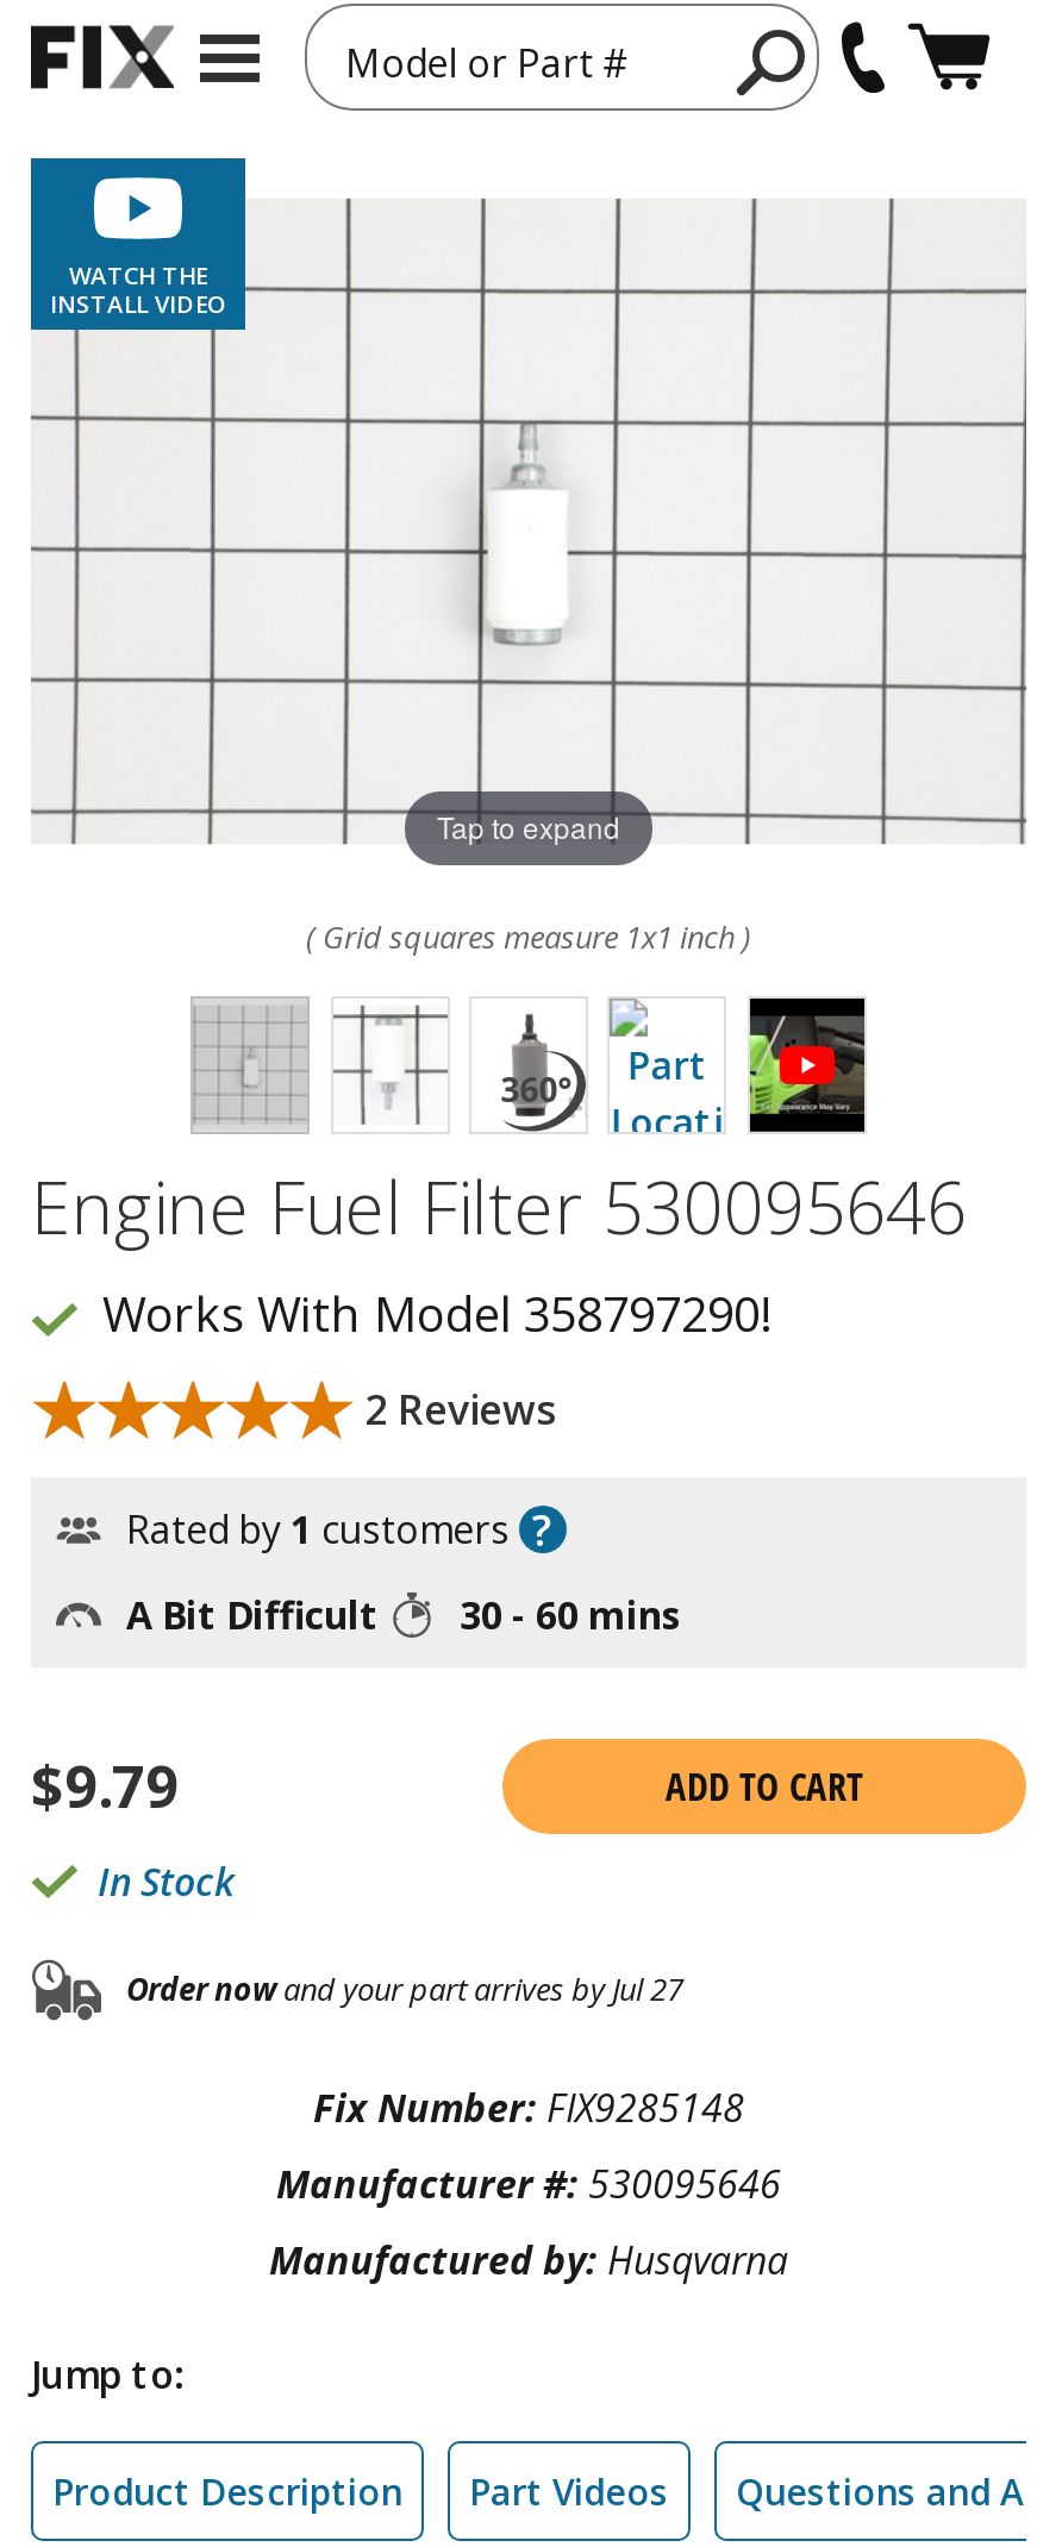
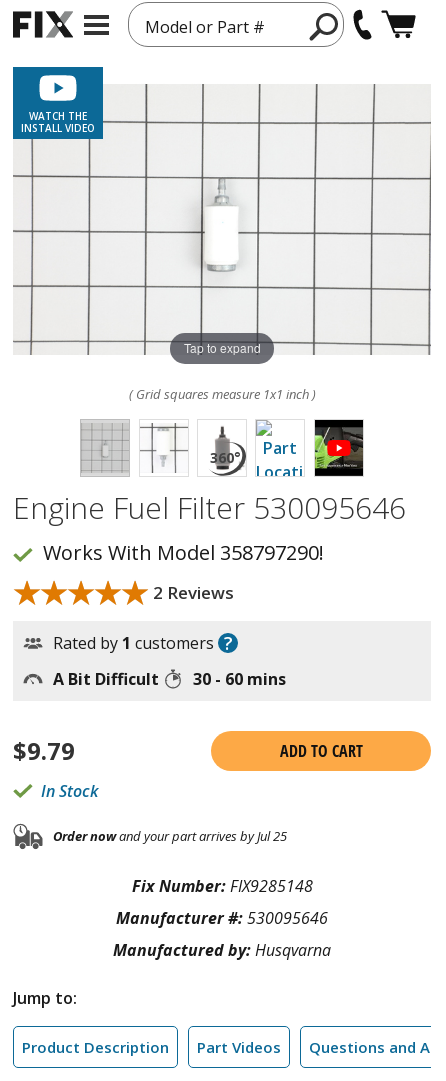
- Order nowand your part arrives by Jul 27
+ Order nowand your part arrives by Jul 25
